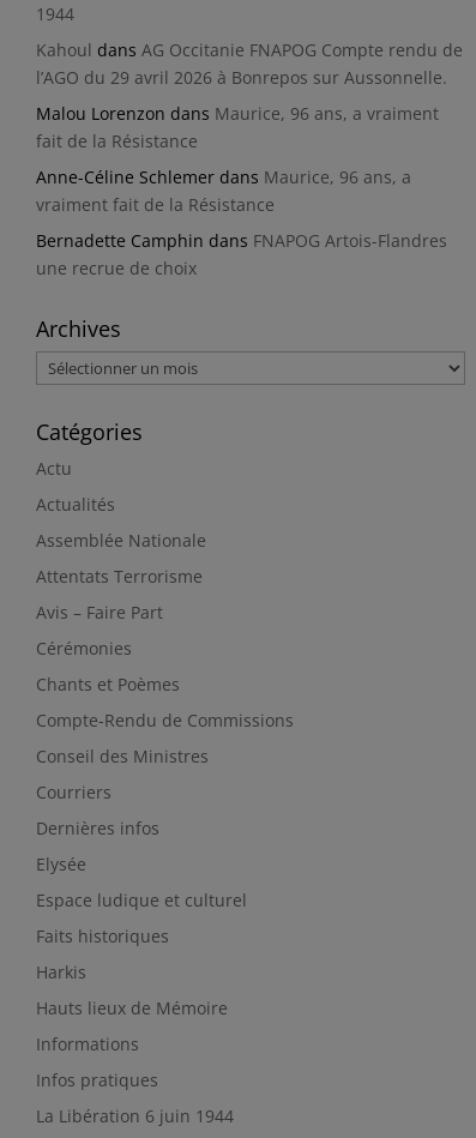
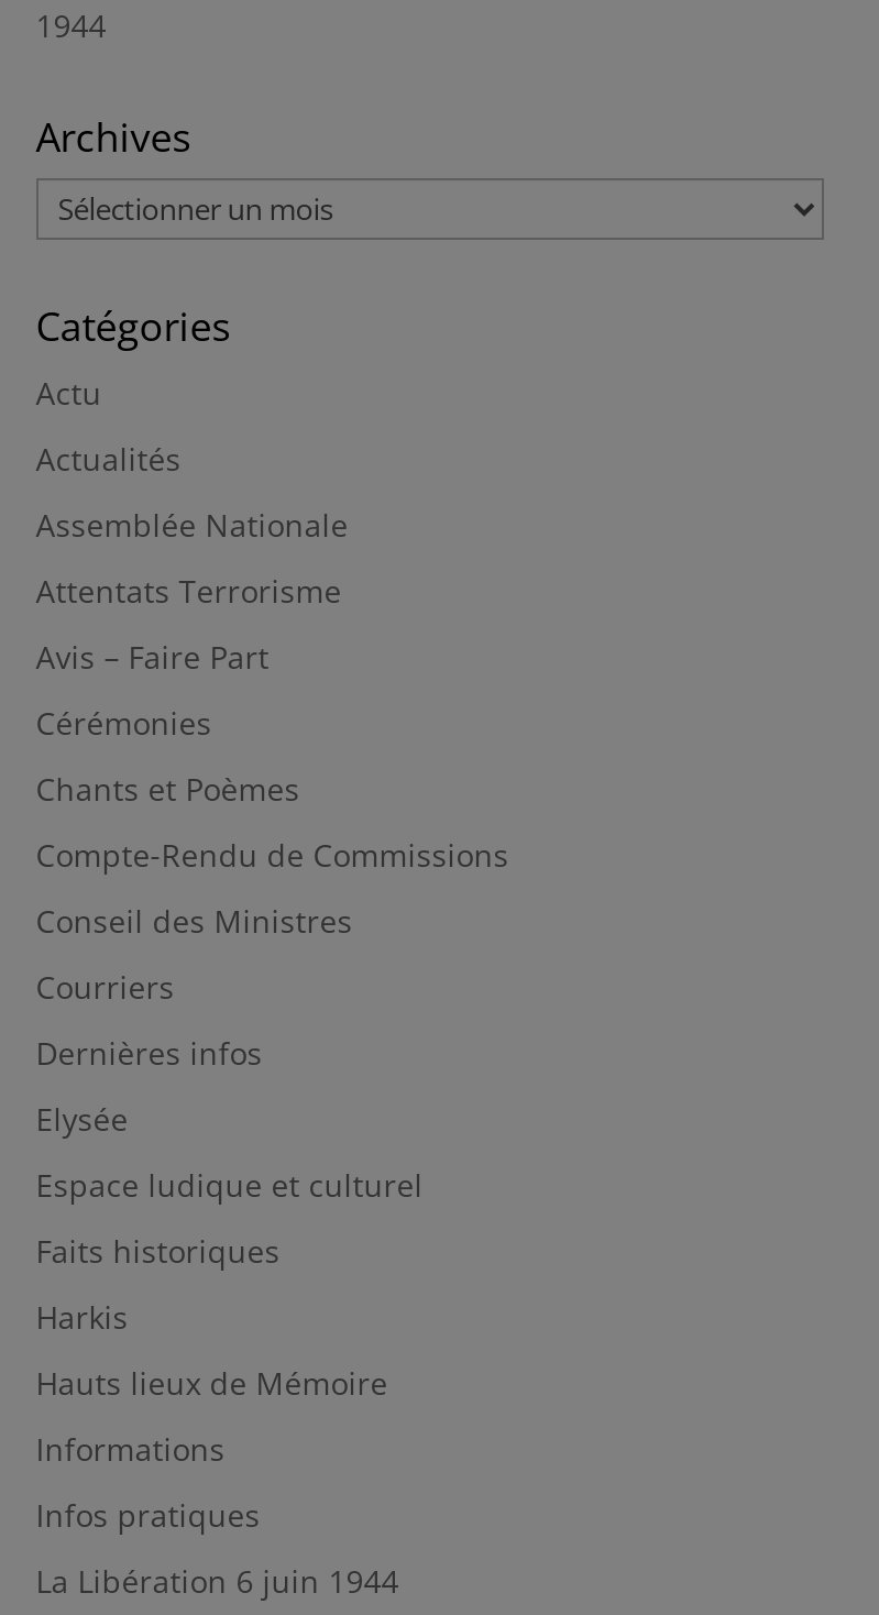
- Kahoul dans AG Occitanie FNAPOG Compte rendu de
- l’AGO du 29 avril 2026 à Bonrepos sur Aussonnelle.
- Malou Lorenzon dans Maurice, 96 ans, a vraiment
- fait de la Résistance
- Anne-Céline Schlemer dans Maurice, 96 ans, a
- vraiment fait de la Résistance
- Bernadette Camphin dans FNAPOG Artois-Flandres
- une recrue de choix
